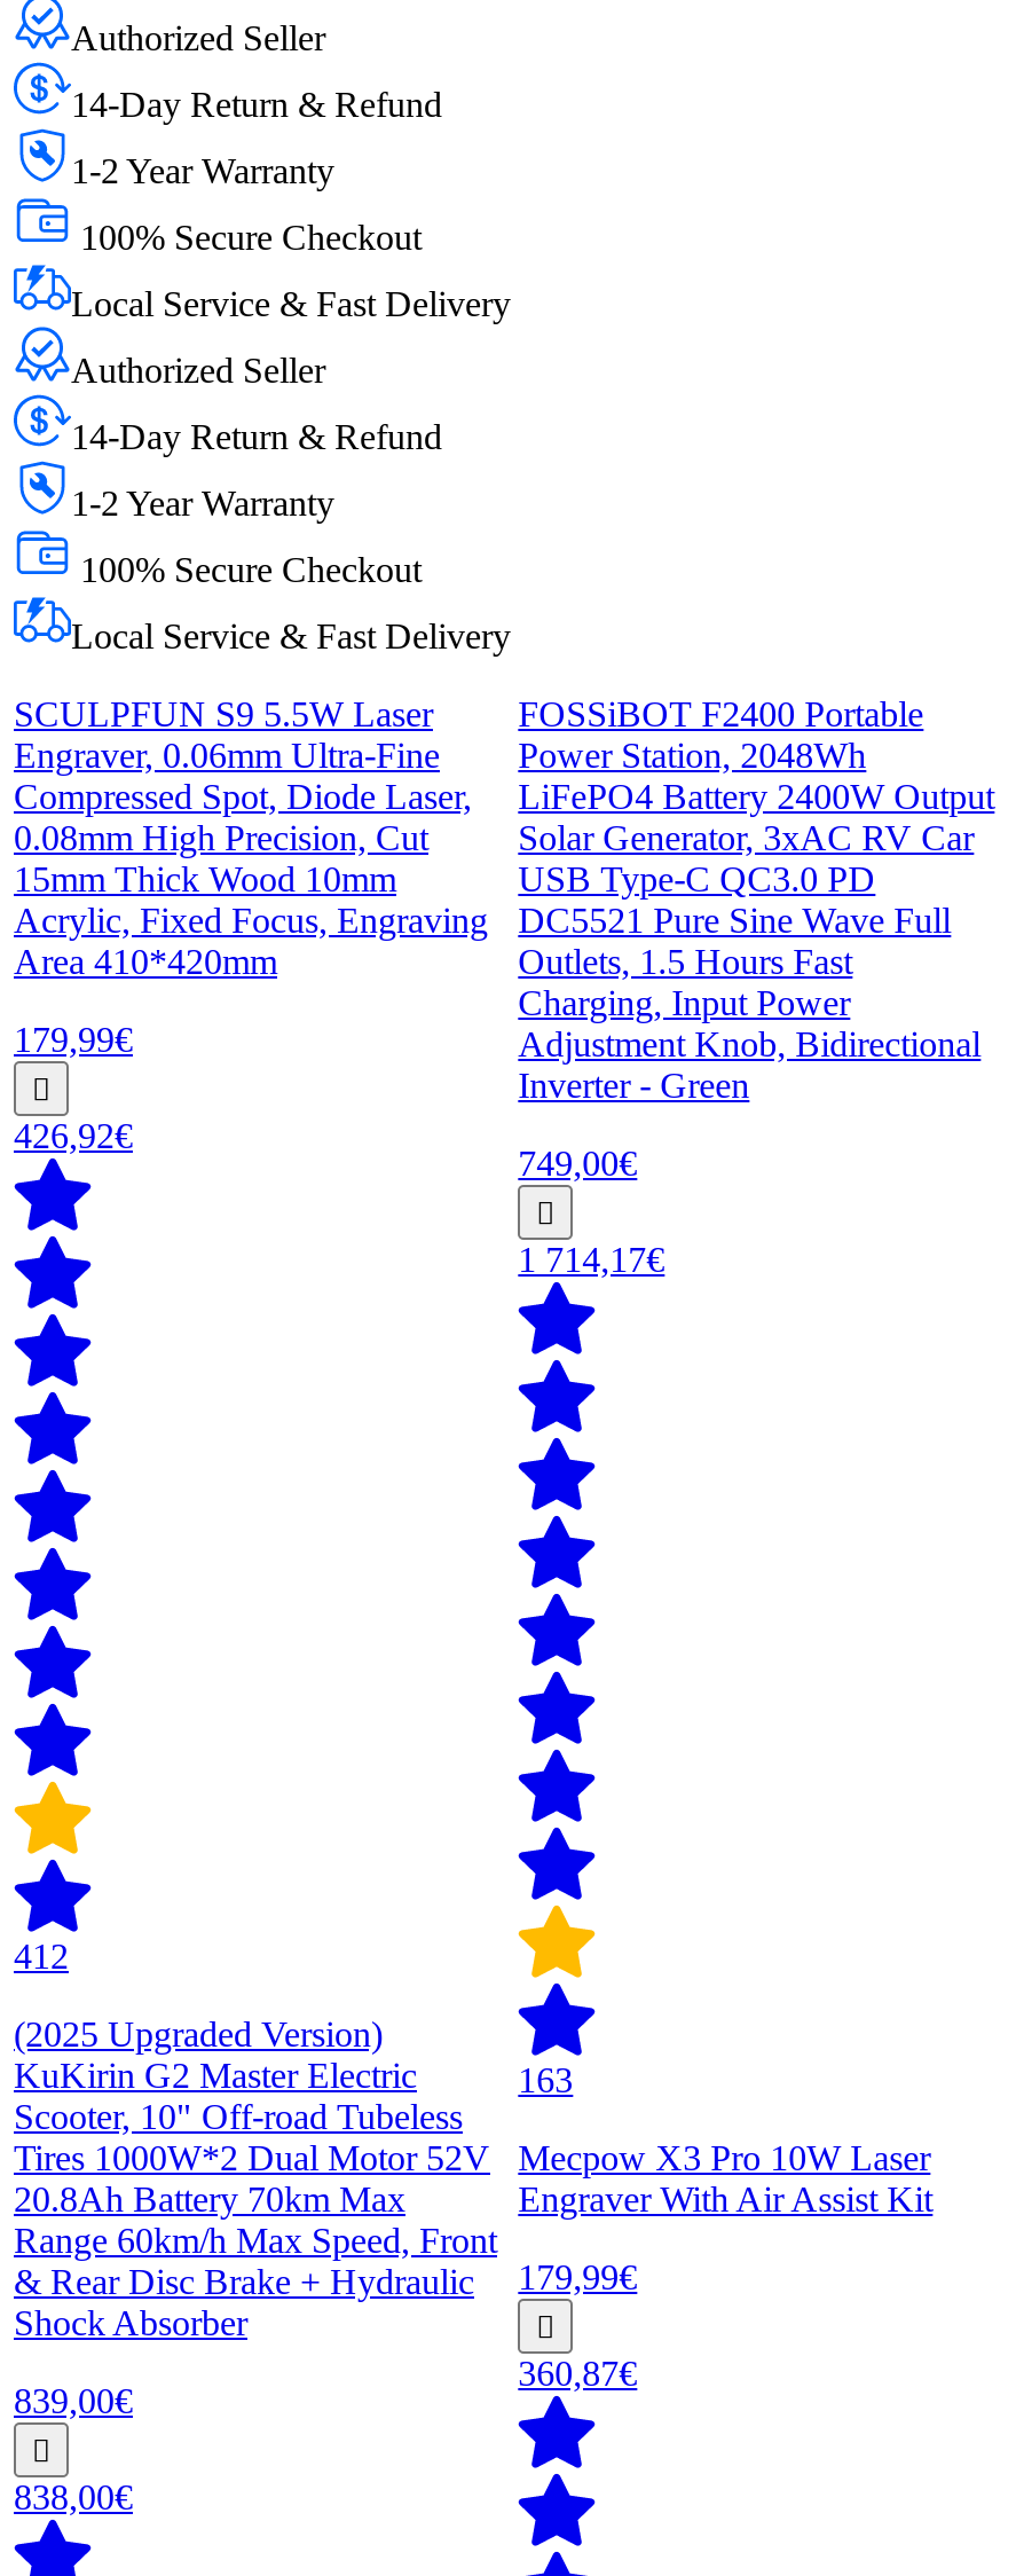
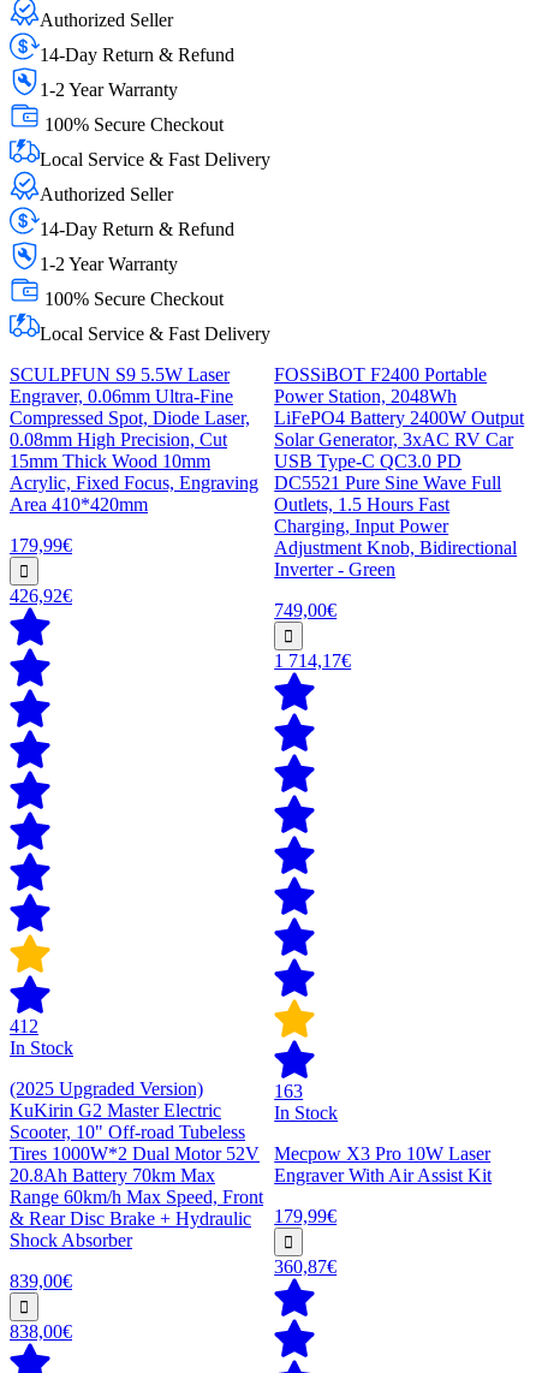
+ In Stock

+ In Stock
